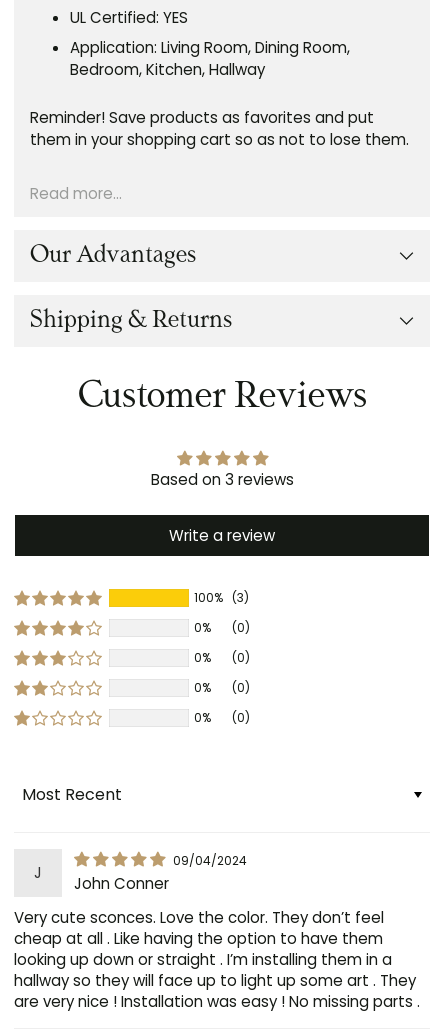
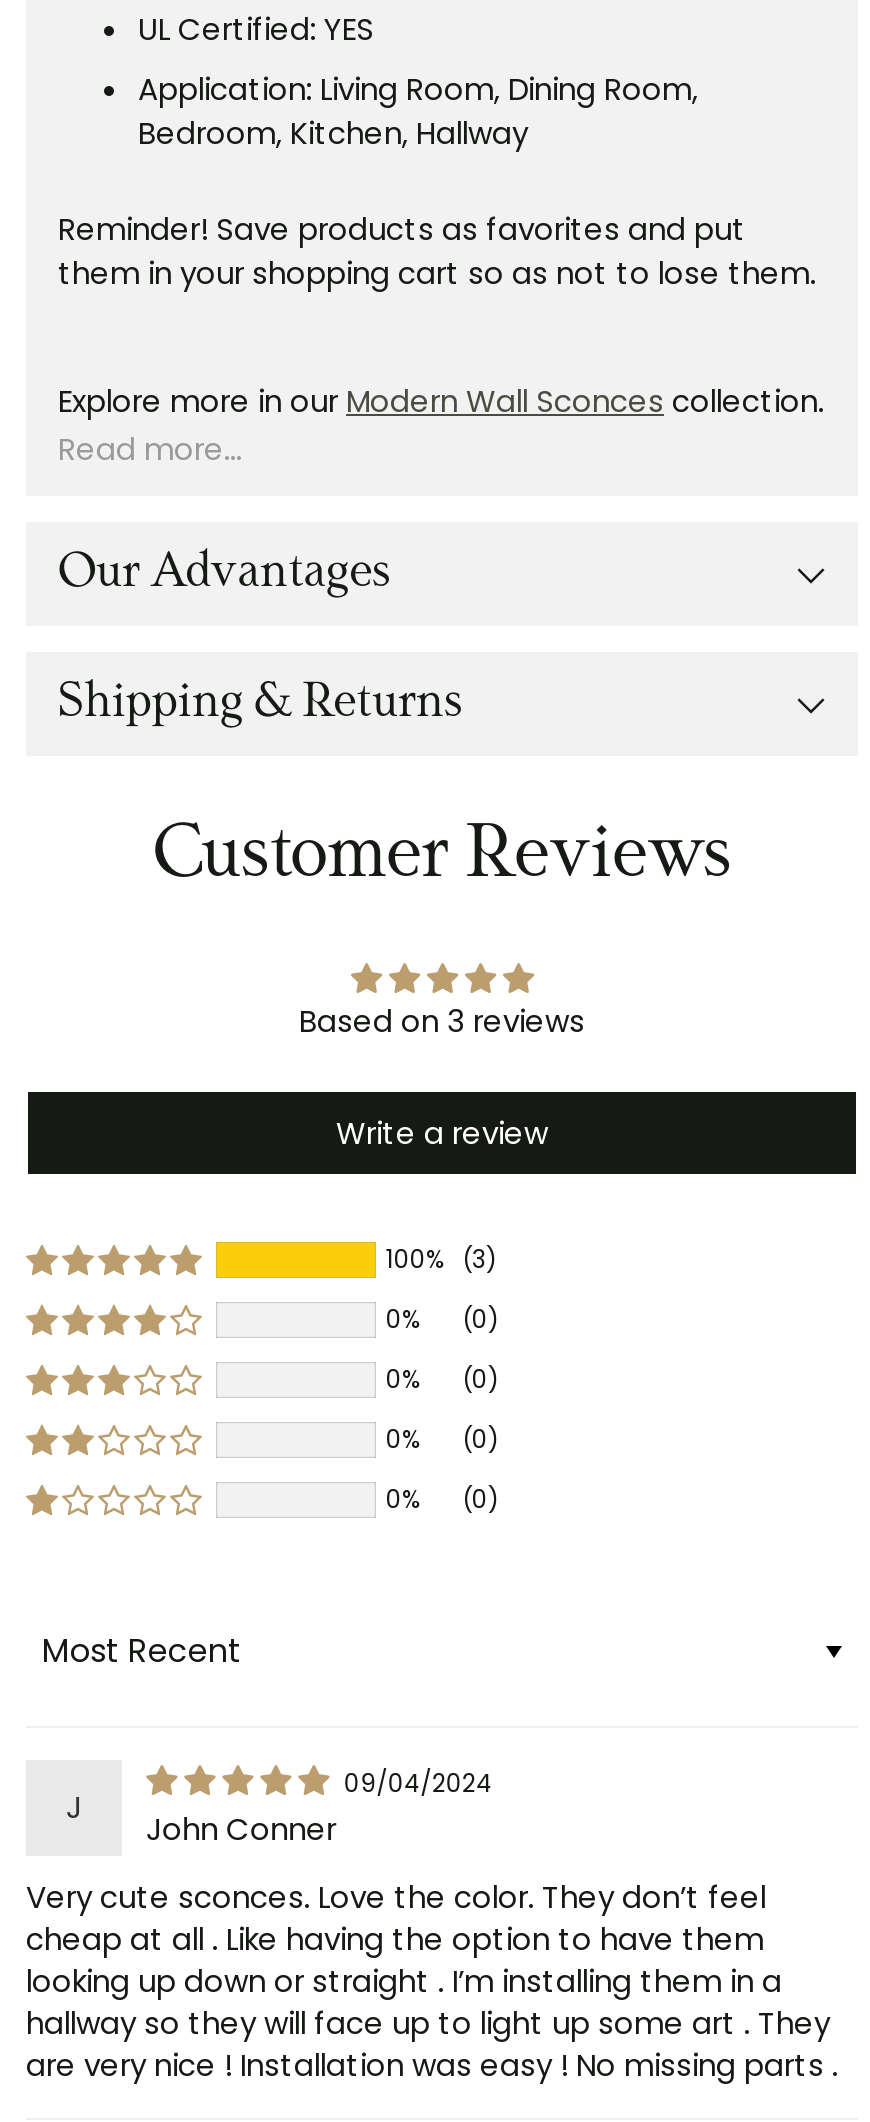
+ Explore more in our Modern Wall Sconces collection.
